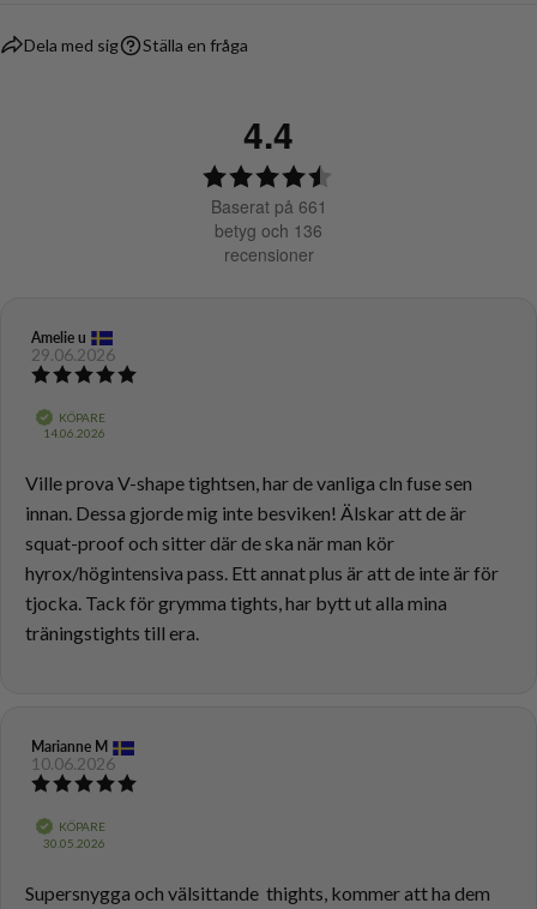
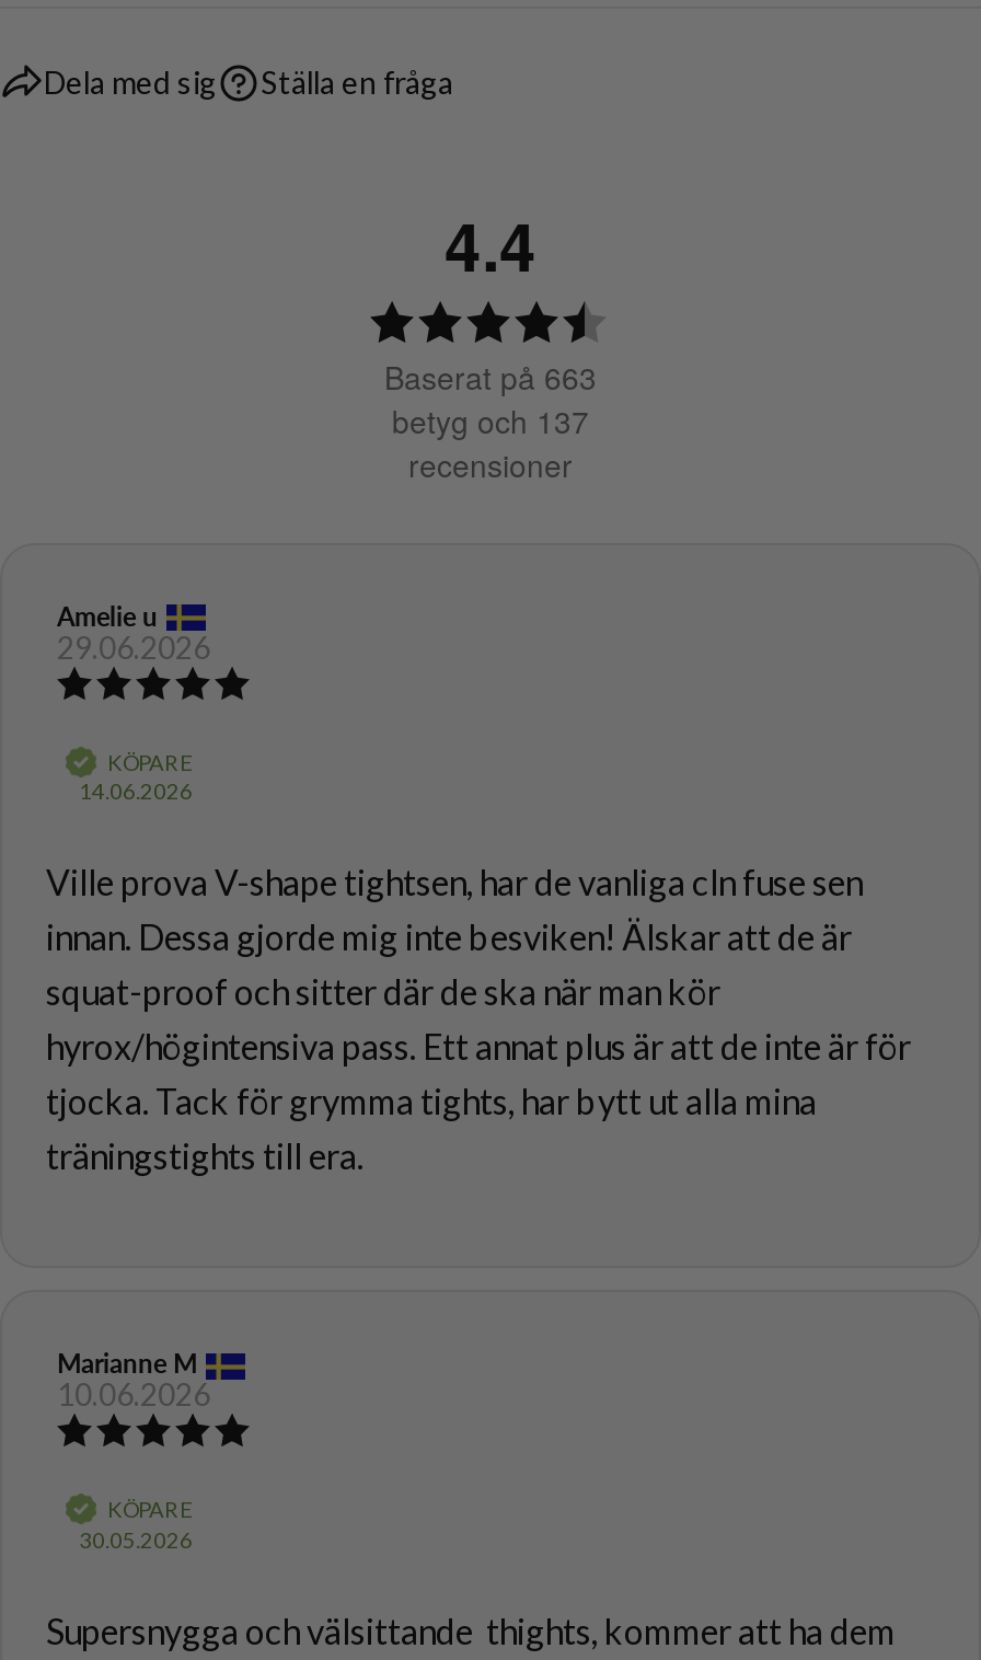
- Baserat på 661
+ Baserat på 663

- betyg och 136
+ betyg och 137
